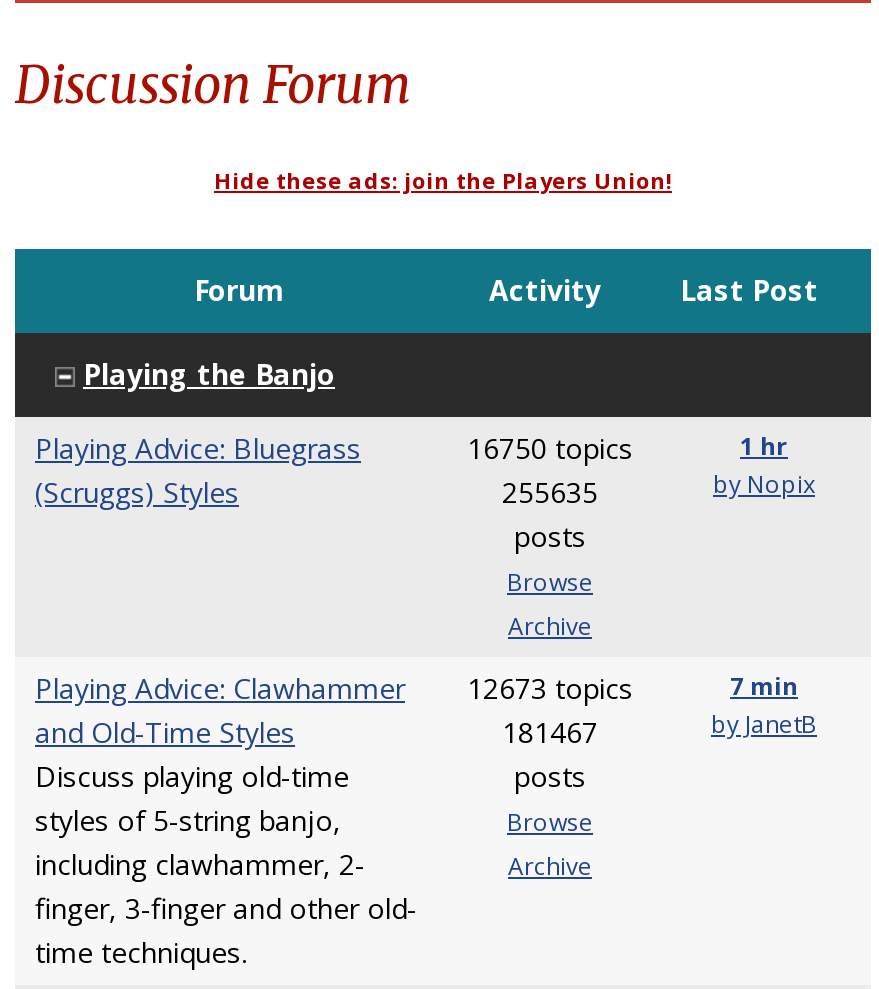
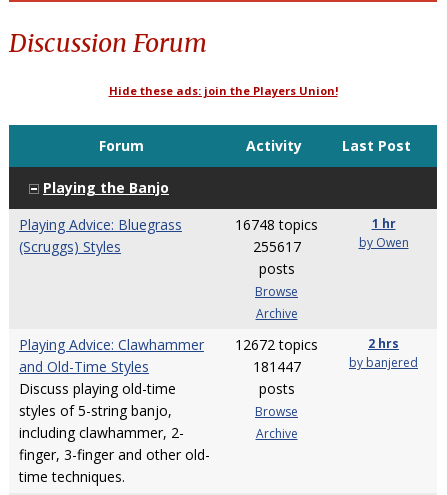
- 16750 topics
+ 16748 topics

- 255635
+ 255617

- by Nopix
+ by Owen

- Playing Advice: Clawhammer 12673 topics
+ Playing Advice: Clawhammer 12672 topics

- 7 min
- by JanetB
+ 2 hrs
+ by banjered

- 181467
+ 181447
